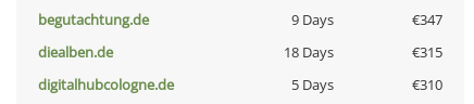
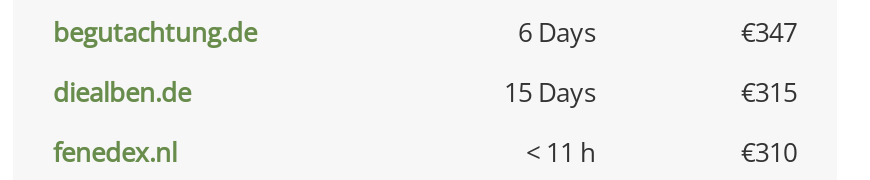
- 9 Days
+ 6 Days

- 18 Days
+ 15 Days

- digitalhubcologne.de
- 5 Days
+ fenedex.nl
+ < 11 h
